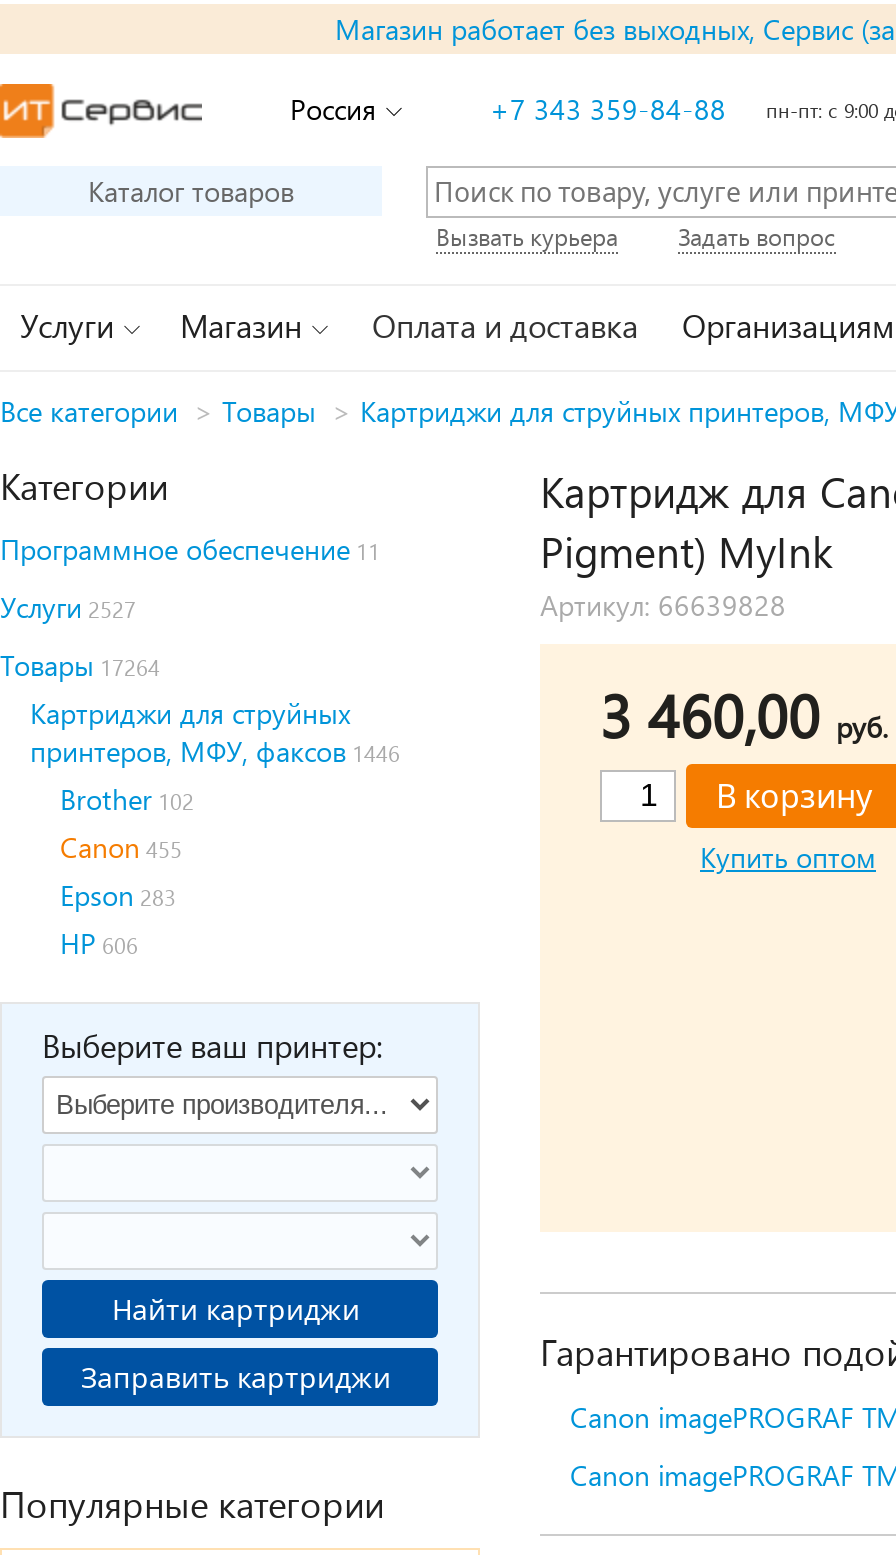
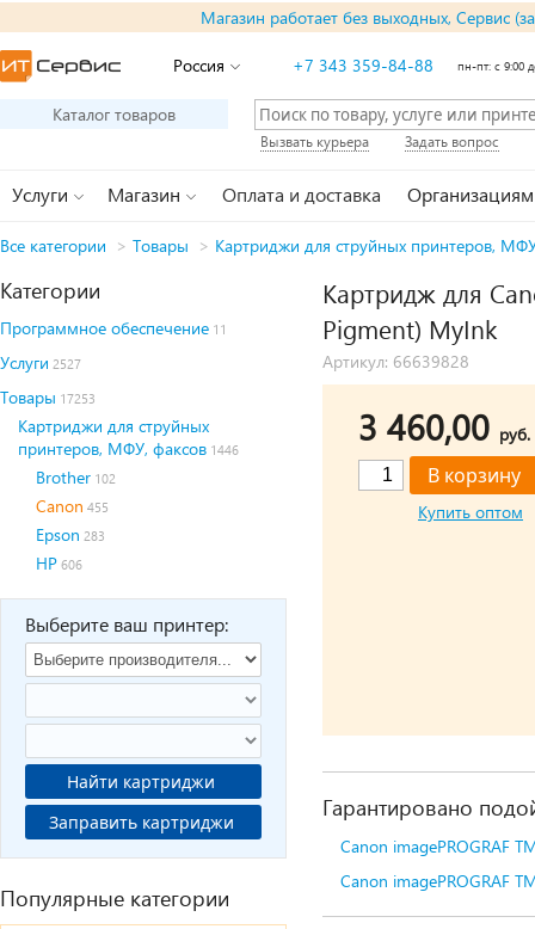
- Товары 17264
+ Товары 17253
